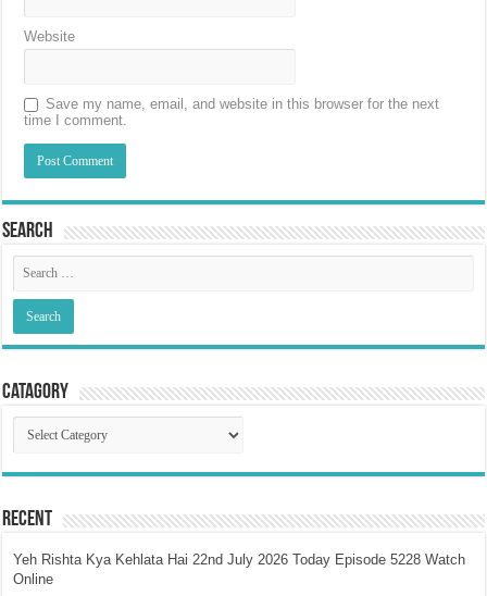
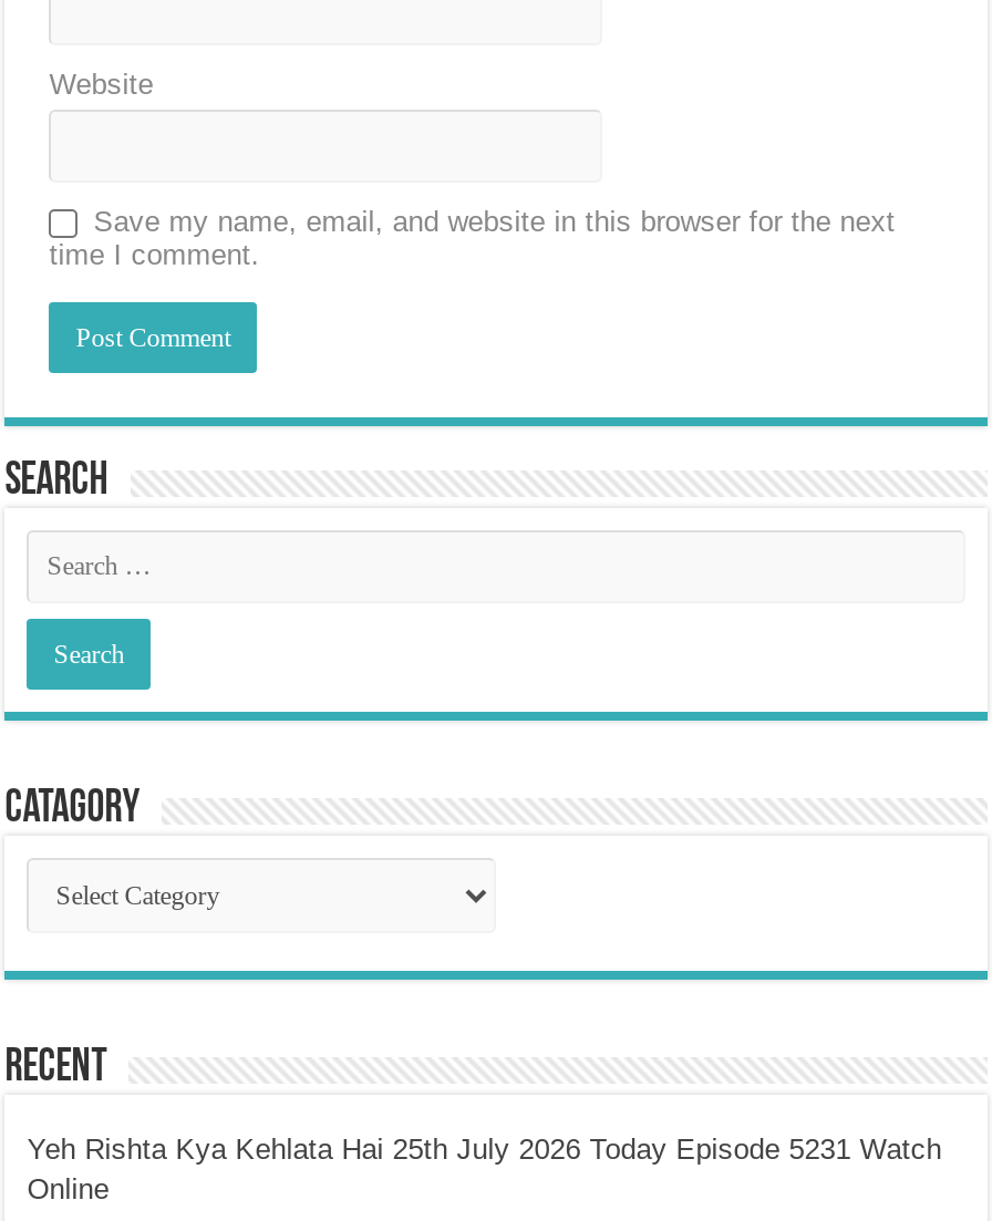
- Yeh Rishta Kya Kehlata Hai 22nd July 2026 Today Episode 5228 Watch
+ Yeh Rishta Kya Kehlata Hai 25th July 2026 Today Episode 5231 Watch
